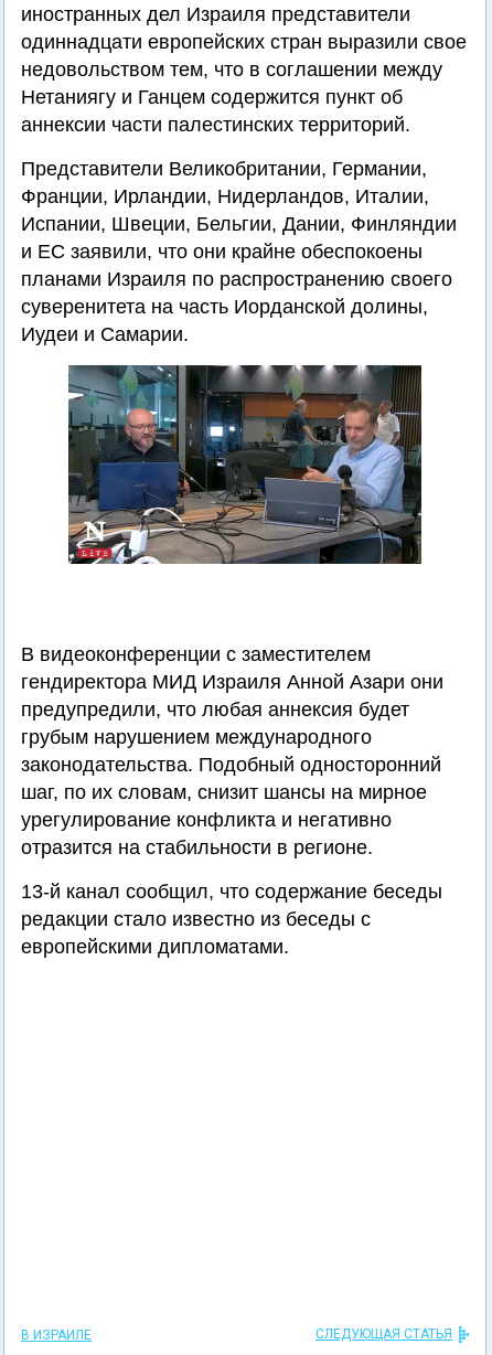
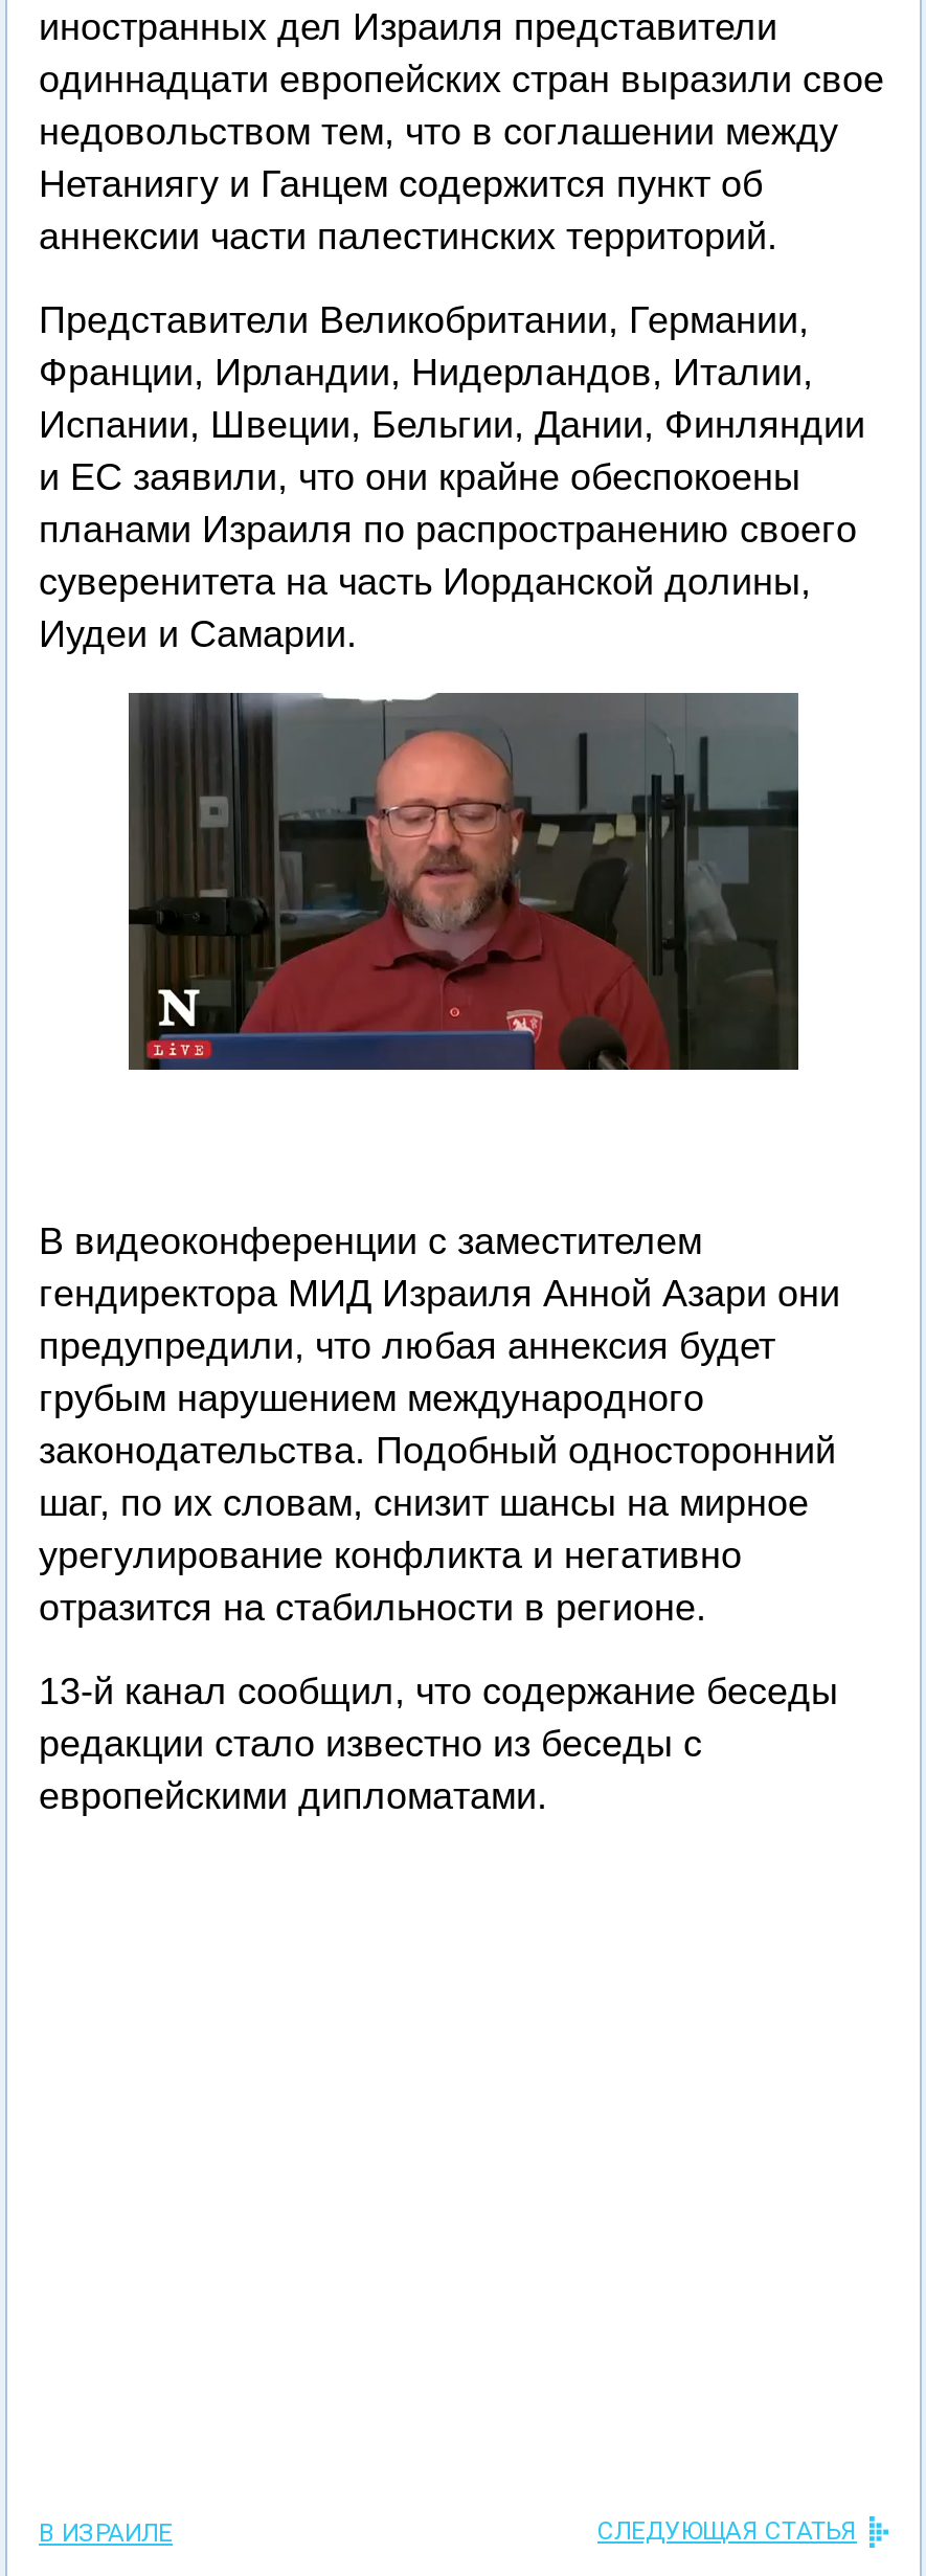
- [image]
+ [image]
